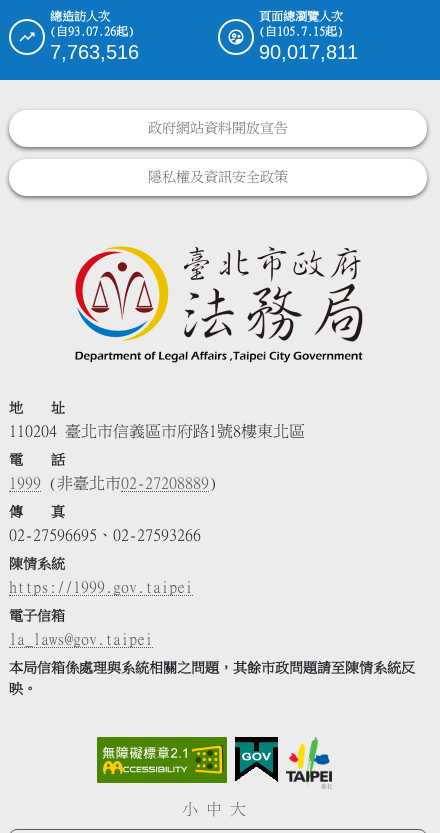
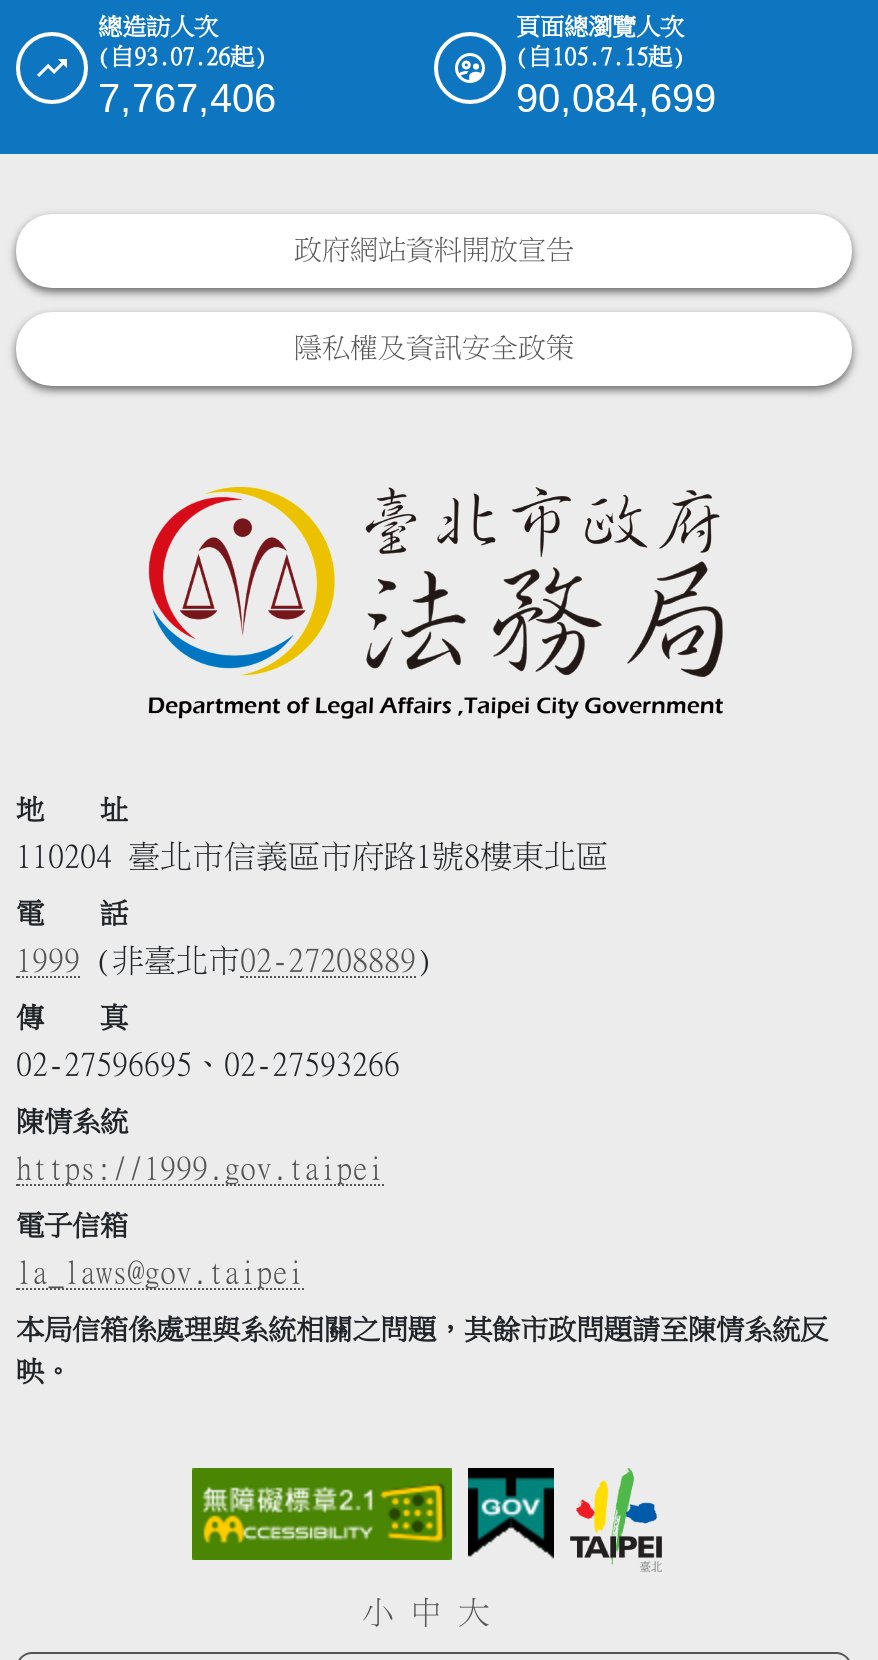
- 7,763,516
+ 7,767,406

- 90,017,811
+ 90,084,699
